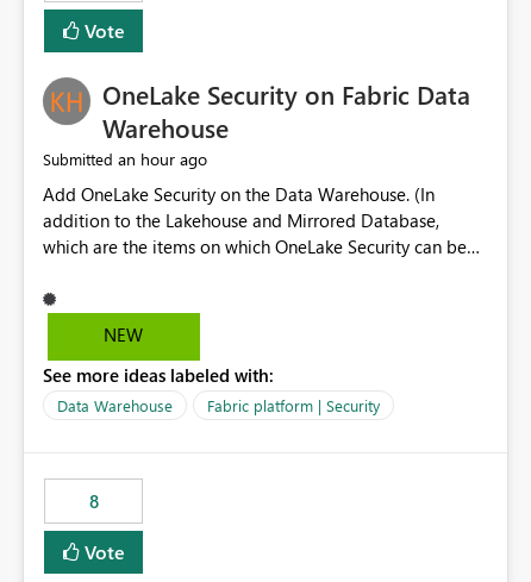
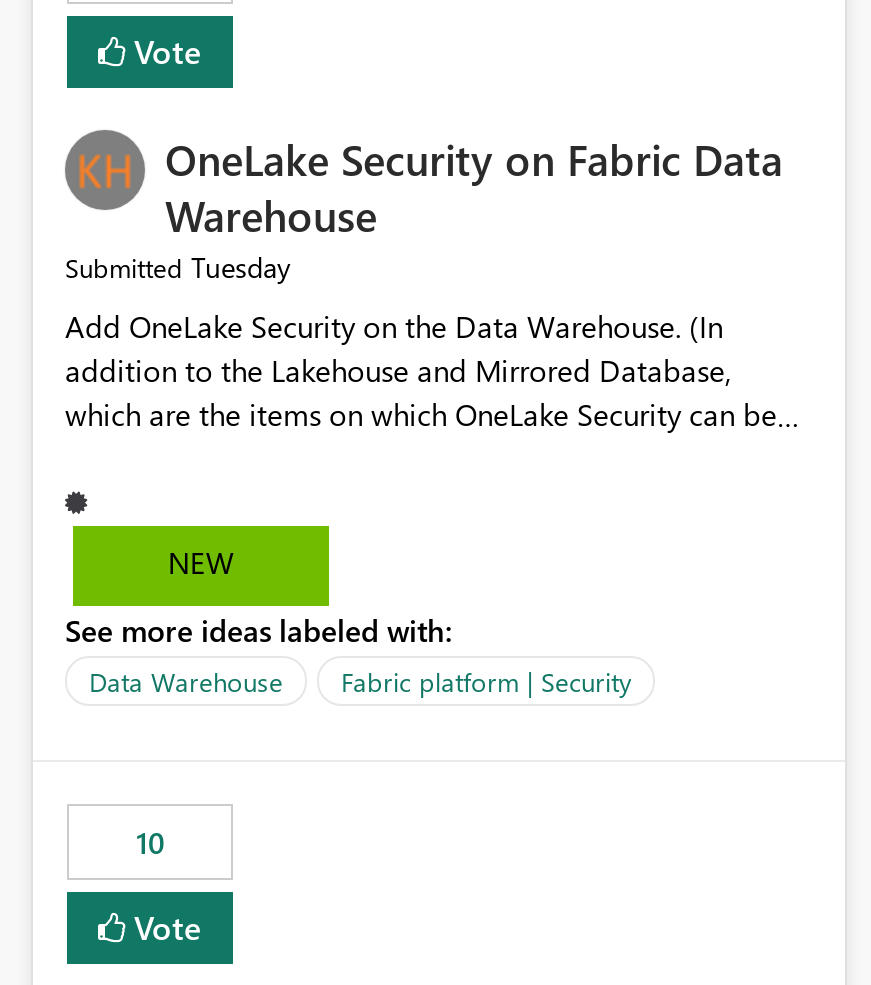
- Submitted an hour ago
+ Submitted Tuesday

- 8
+ 10
